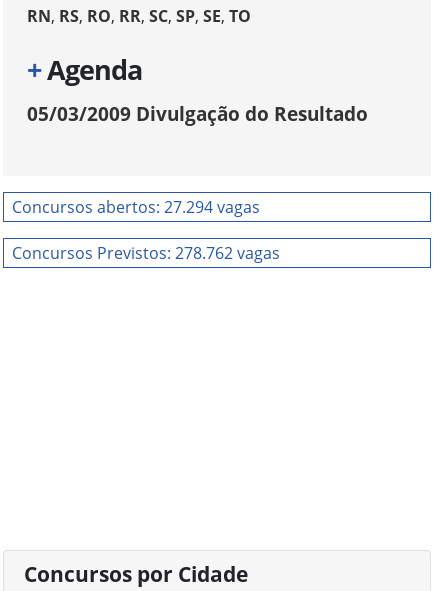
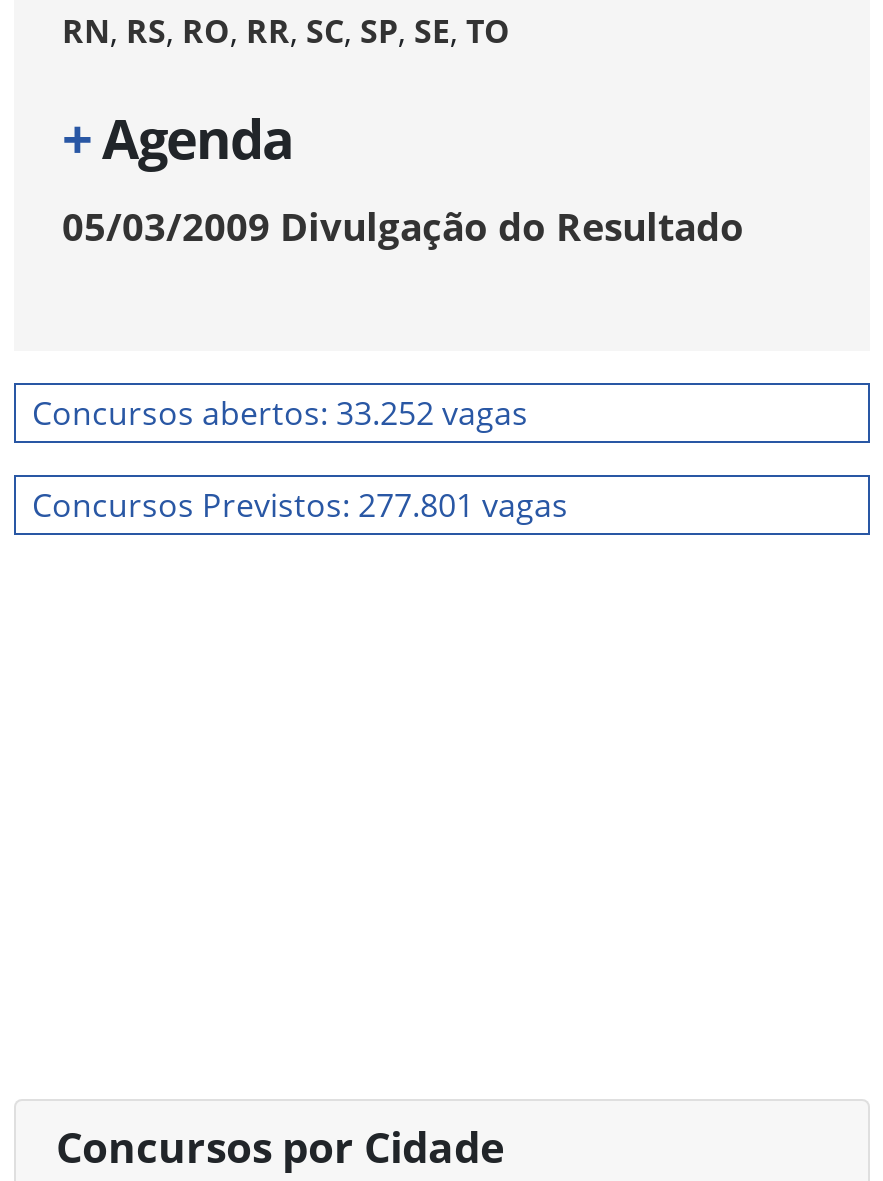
- Concursos abertos: 27.294 vagas
+ Concursos abertos: 33.252 vagas

- Concursos Previstos: 278.762 vagas
+ Concursos Previstos: 277.801 vagas
